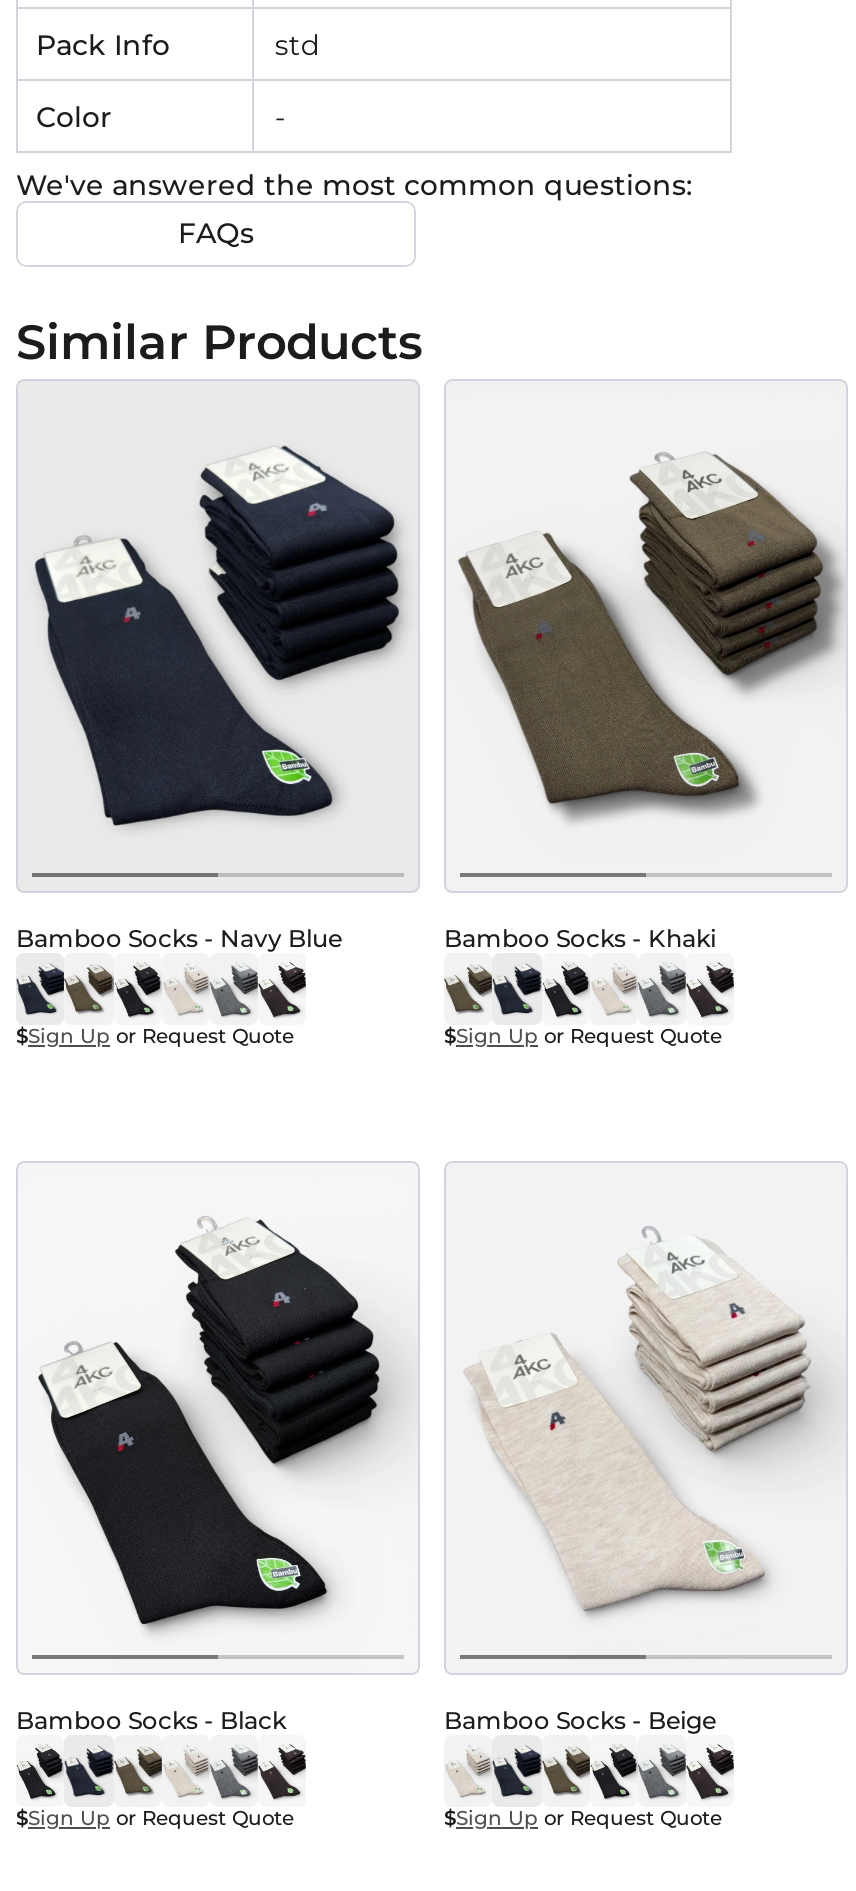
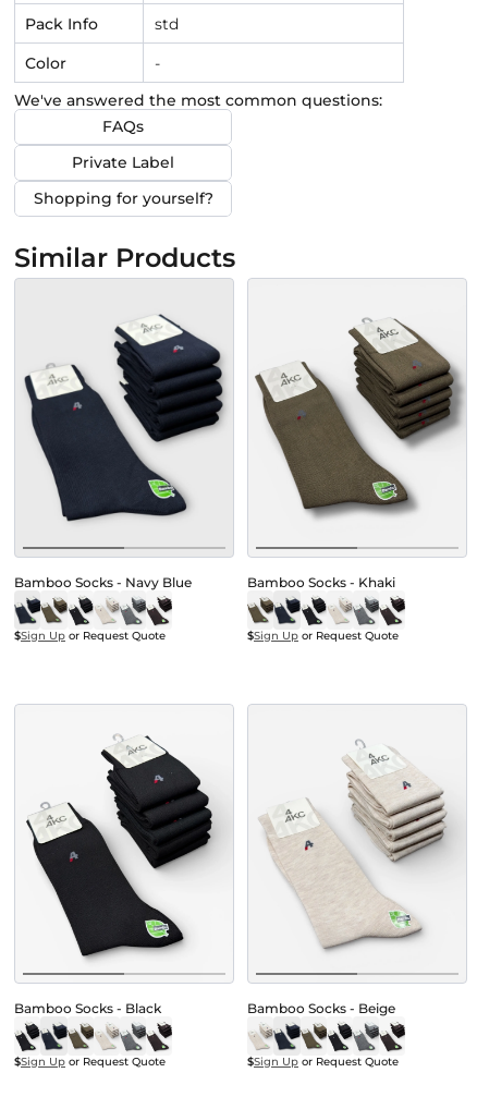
+ Private Label
+ Shopping for yourself?
